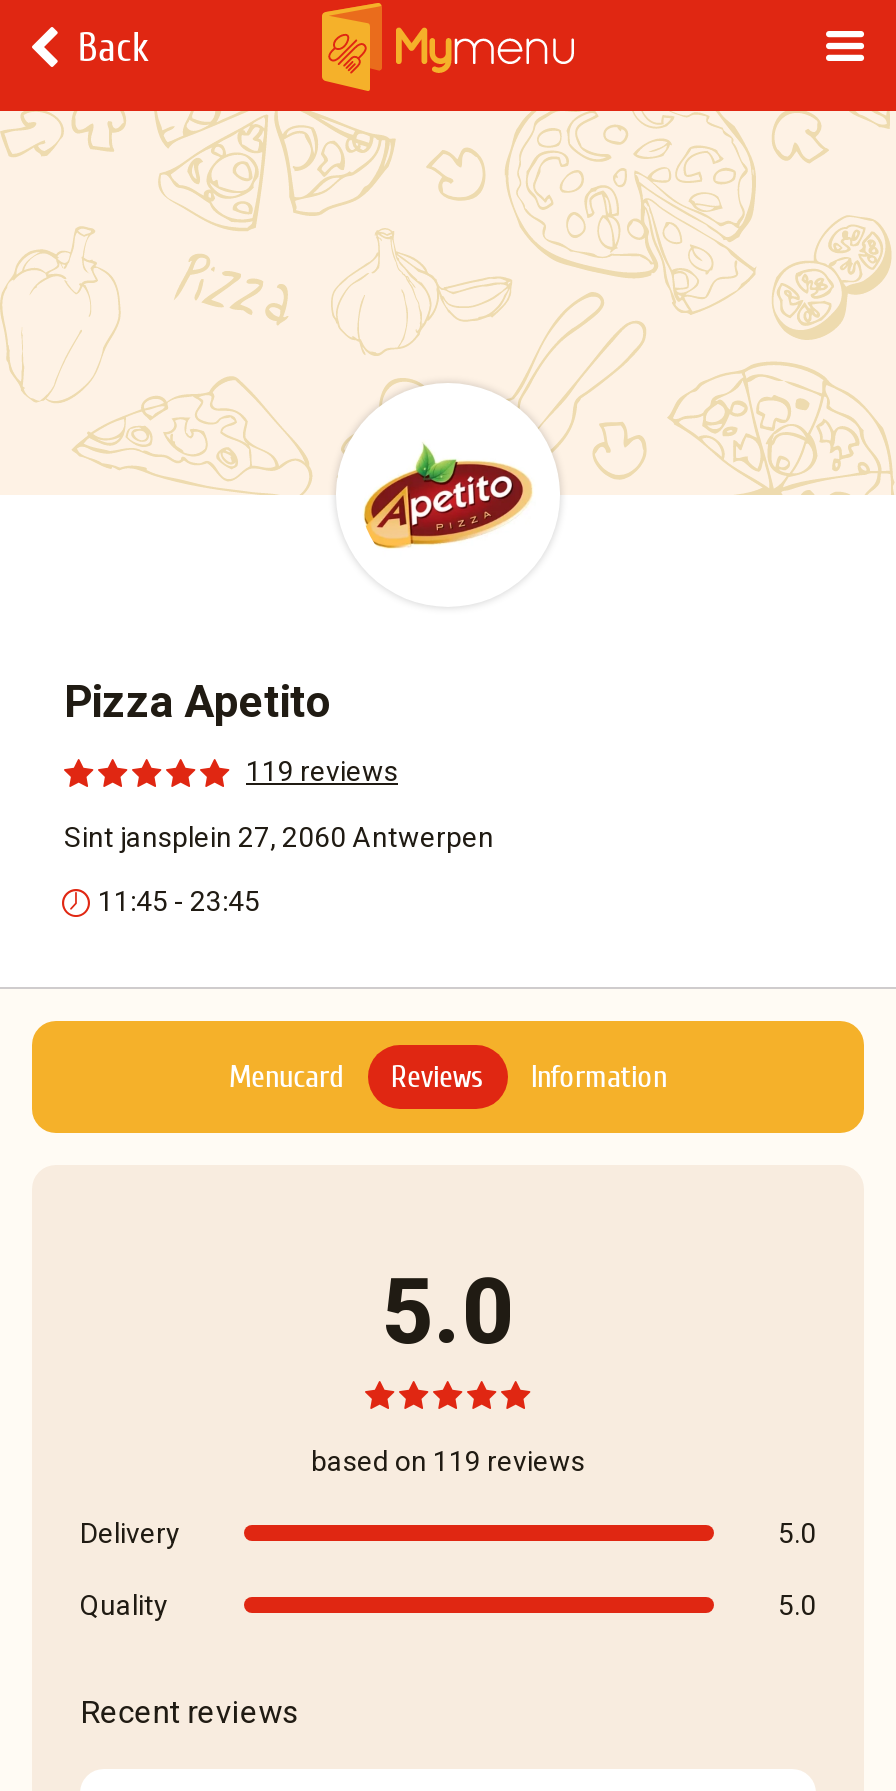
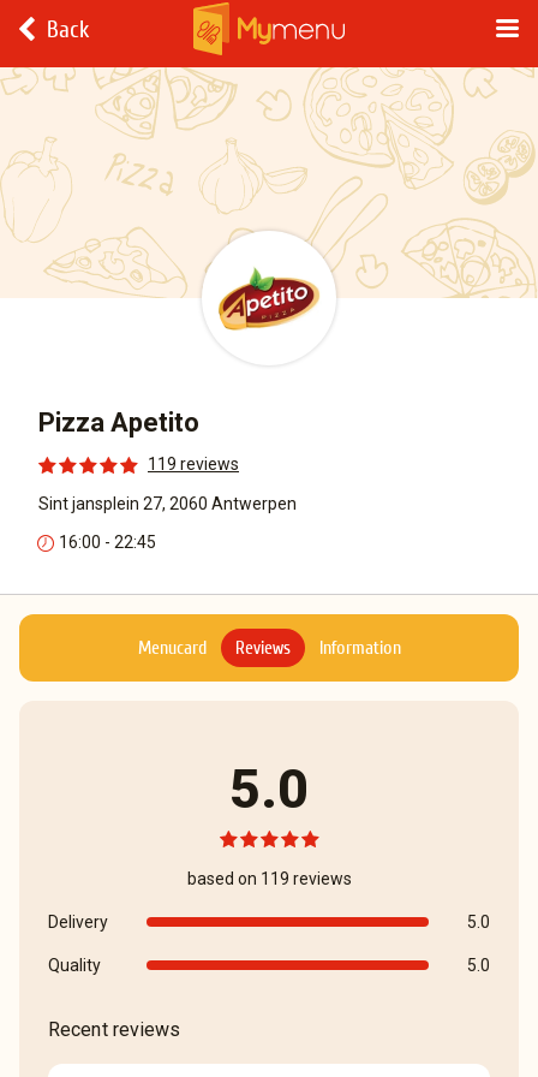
- 11:45 - 23:45
+ 16:00 - 22:45
